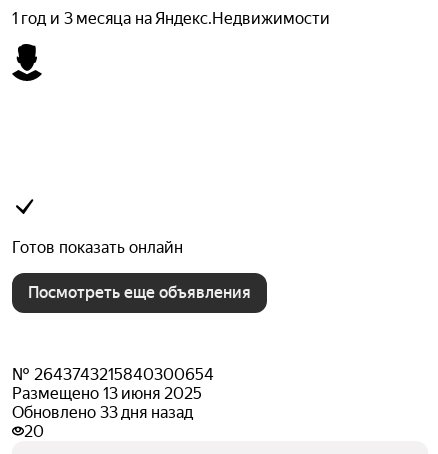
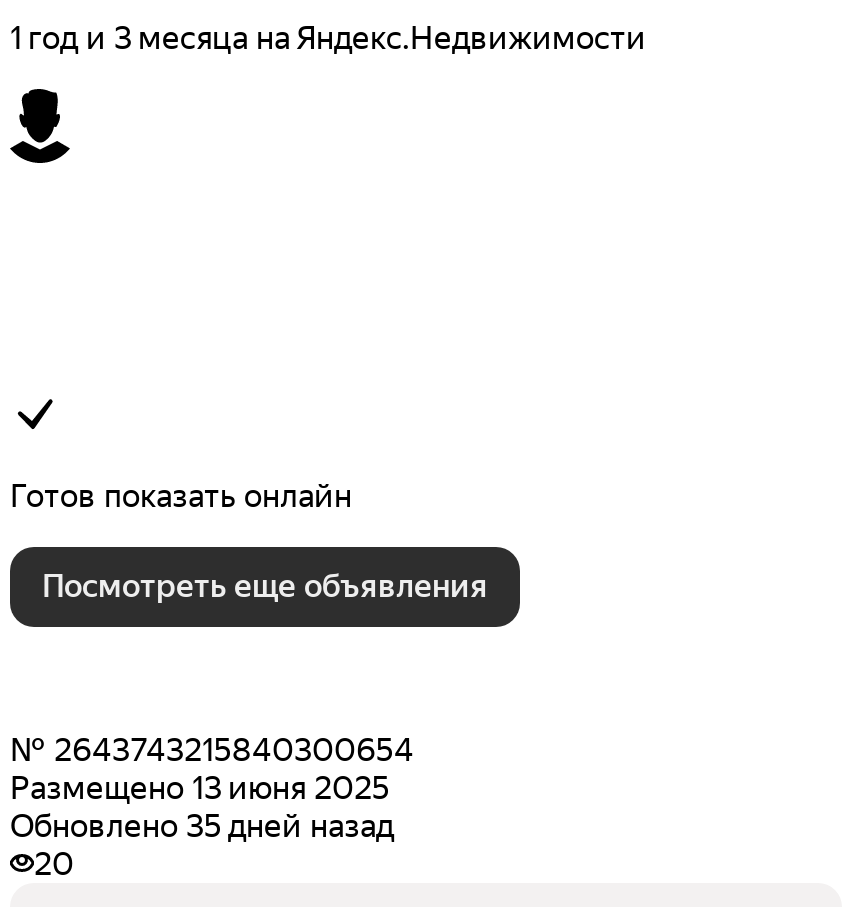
- Обновлено 33 дня назад
+ Обновлено 35 дней назад
